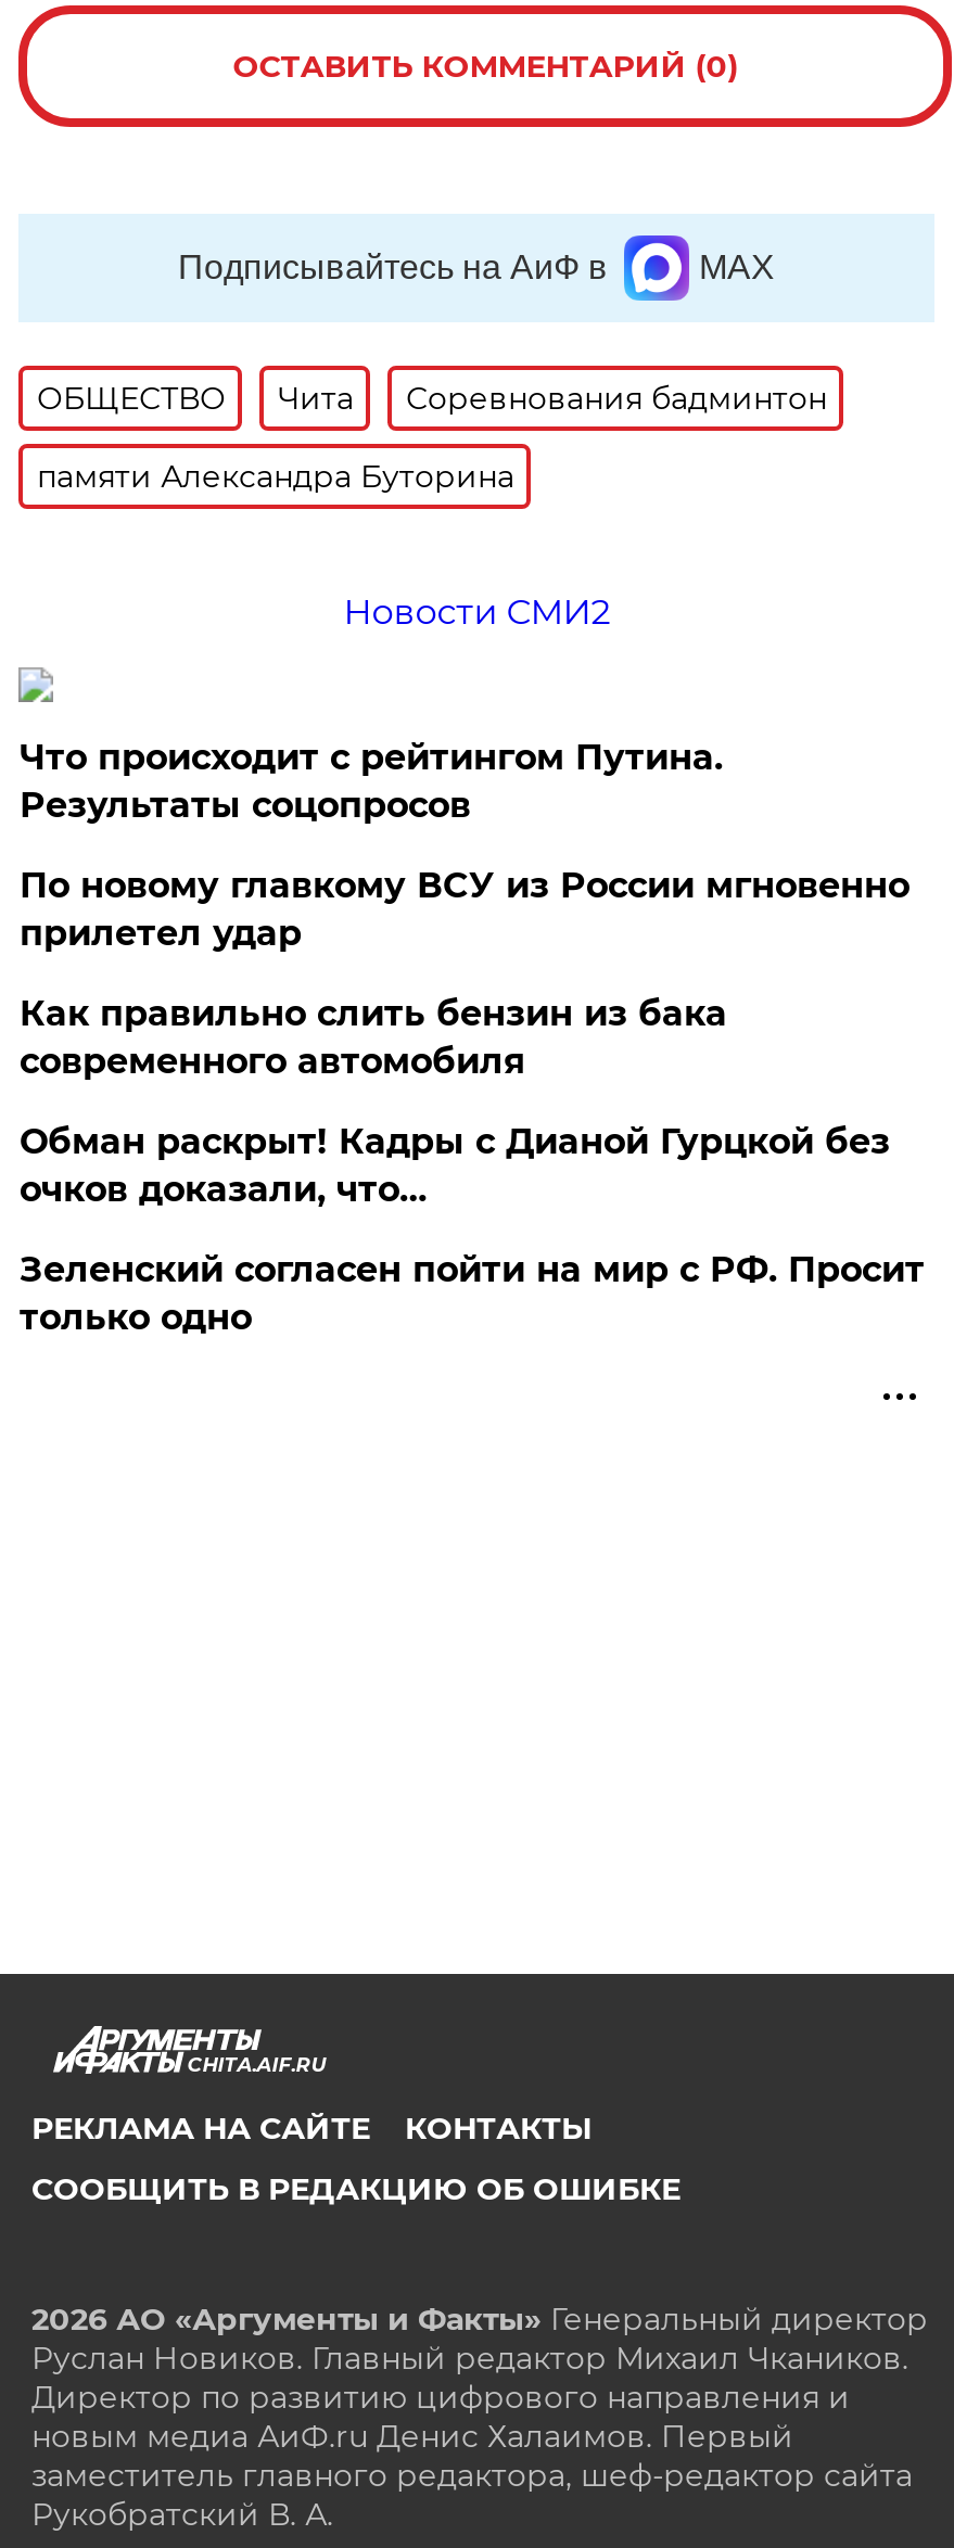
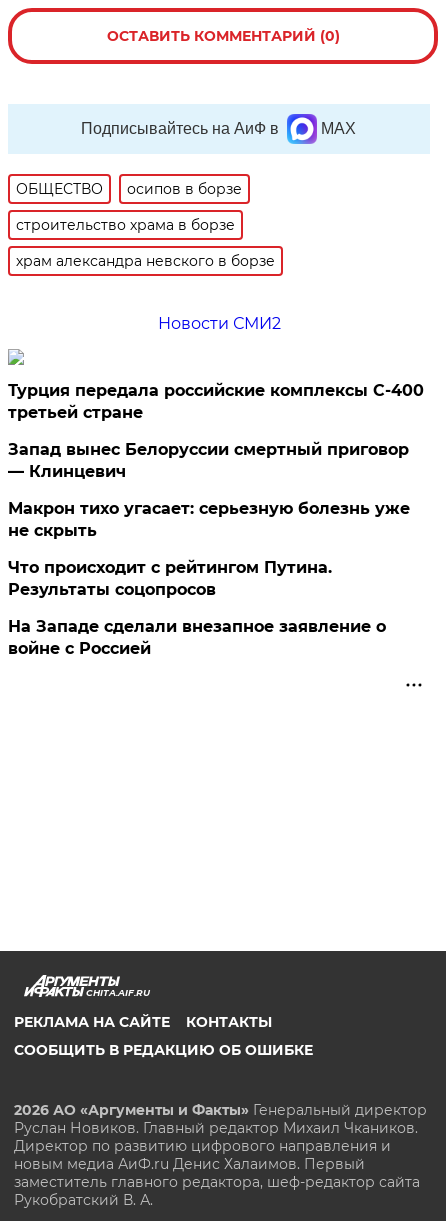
- Чита
- Соревнования бадминтон
- памяти Александра Буторина
+ осипов в борзе
+ строительство храма в борзе
+ храм александра невского в борзе

+ Турция передала российские комплексы С-400
+ третьей стране
+ Запад вынес Белоруссии смертный приговор
+ — Клинцевич
+ Макрон тихо угасает: серьезную болезнь уже
+ не скрыть

moved down: Что происходит с рейтингом Путина. | Результаты соцопросов

- По новому главкому ВСУ из России мгновенно
- прилетел удар
- Как правильно слить бензин из бака
- современного автомобиля
- Обман раскрыт! Кадры с Дианой Гурцкой без
- очков доказали, что…
- Зеленский согласен пойти на мир с РФ. Просит
- только одно
+ На Западе сделали внезапное заявление о
+ войне с Россией
